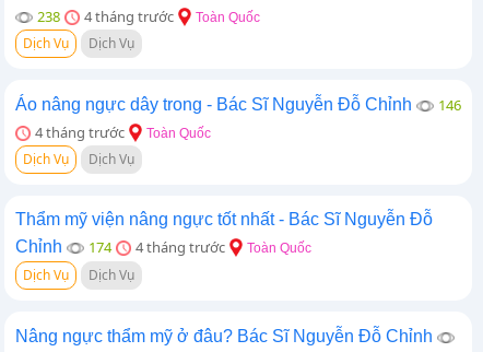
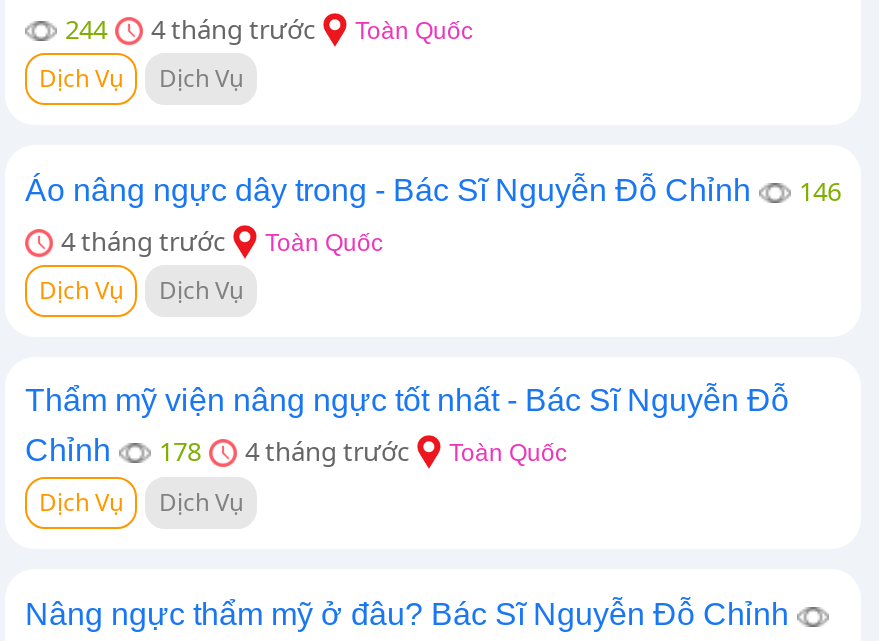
- 238 4 tháng trước Toàn Quốc
+ 244 4 tháng trước Toàn Quốc

- Chỉnh 174 4 tháng trước Toàn Quốc
+ Chỉnh 178 4 tháng trước Toàn Quốc
